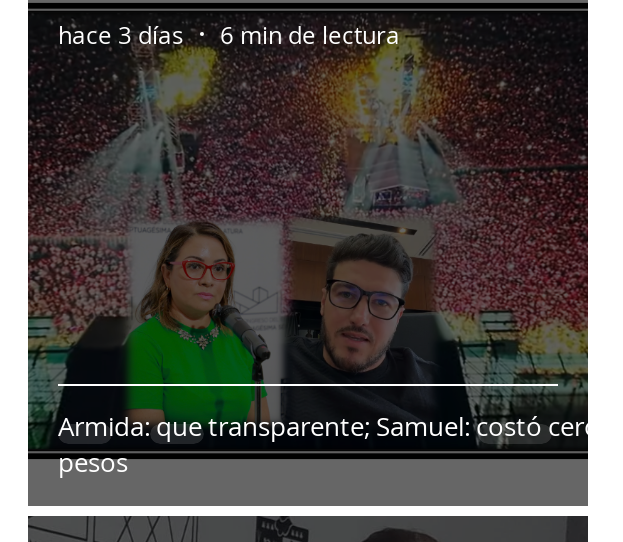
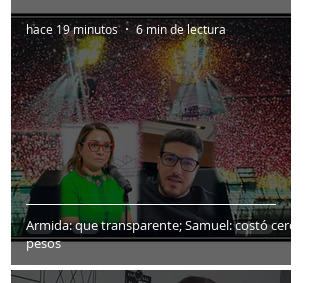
- hace 3 días 6 min de lectura
+ hace 19 minutos 6 min de lectura
